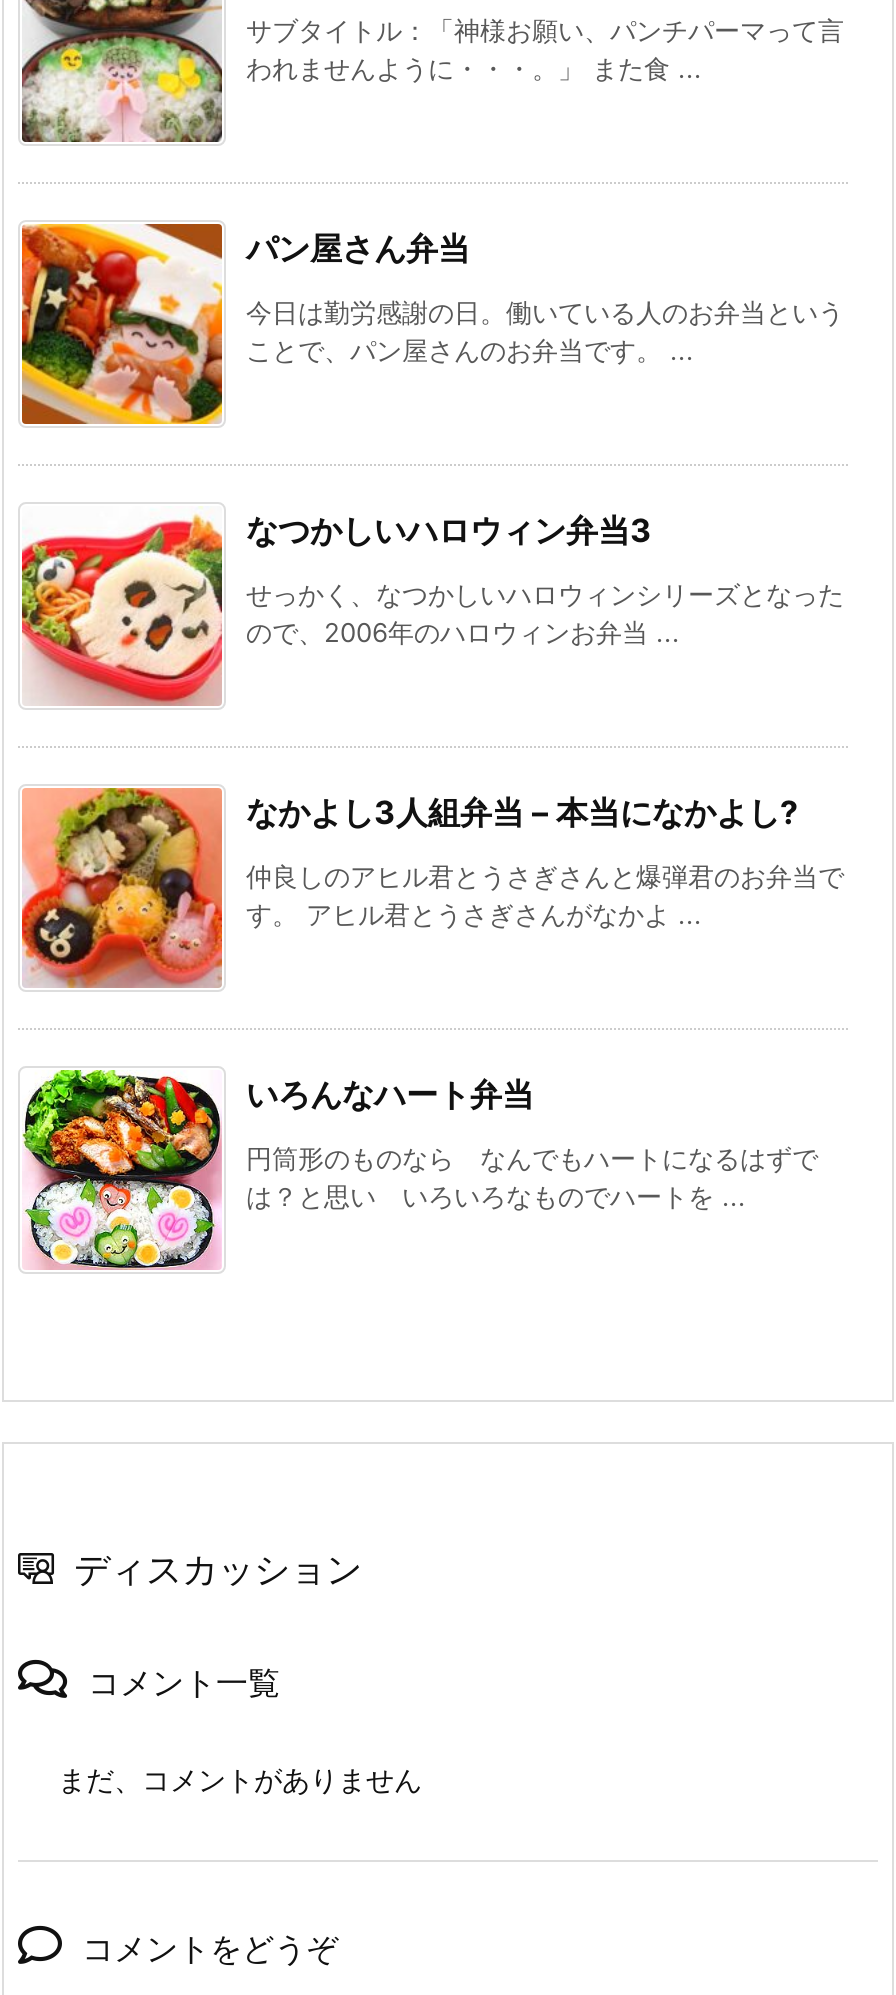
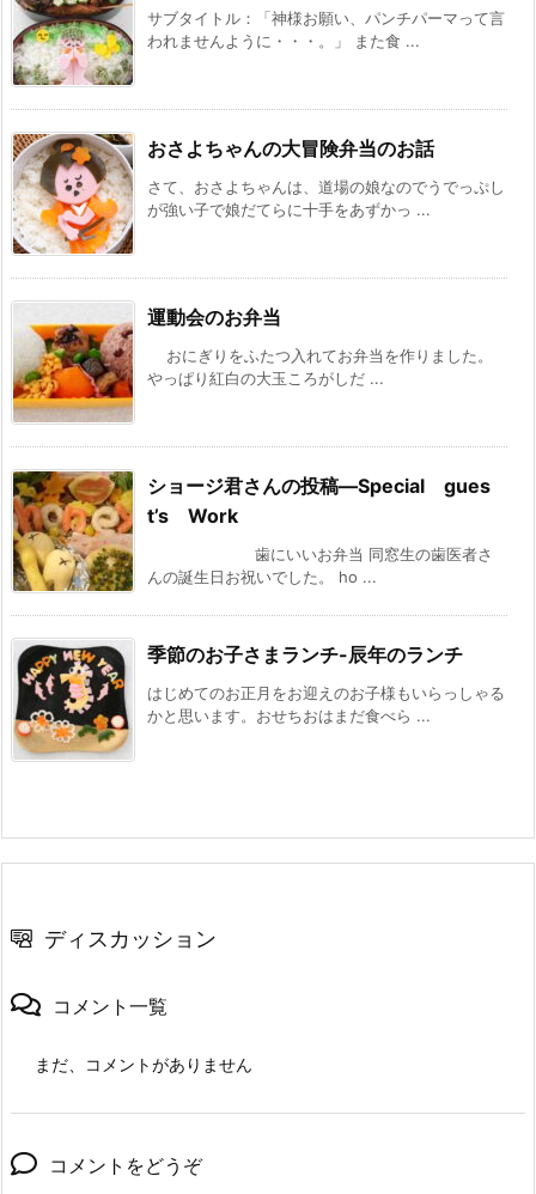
- [image]
- パン屋さん弁当
+ [image]
+ おさよちゃんの大冒険弁当のお話

- 今日は勤労感謝の日。働いている人のお弁当という
- ことで、パン屋さんのお弁当です。 ...
+ さて、おさよちゃんは、道場の娘なのでうでっぷし
+ が強い子で娘だてらに十手をあずかっ ...

- [image]
- なつかしいハロウィン弁当3
+ [image]
+ 運動会のお弁当

- せっかく、なつかしいハロウィンシリーズとなった
- ので、2006年のハロウィンお弁当 ...
+ おにぎりをふたつ入れてお弁当を作りました。
+ やっぱり紅白の大玉ころがしだ ...

- [image]
- なかよし3人組弁当 – 本当になかよし?
+ [image]
+ ショージ君さんの投稿—Special gues
+ t’s Work

- 仲良しのアヒル君とうさぎさんと爆弾君のお弁当で
- す。 アヒル君とうさぎさんがなかよ ...
+ 歯にいいお弁当 同窓生の歯医者さ
+ んの誕生日お祝いでした。 ho ...

- [image]
- いろんなハート弁当
+ [image]
+ 季節のお子さまランチ-辰年のランチ

- 円筒形のものなら なんでもハートになるはずで
- は？と思い いろいろなものでハートを ...
+ はじめてのお正月をお迎えのお子様もいらっしゃる
+ かと思います。おせちおはまだ食べら ...
